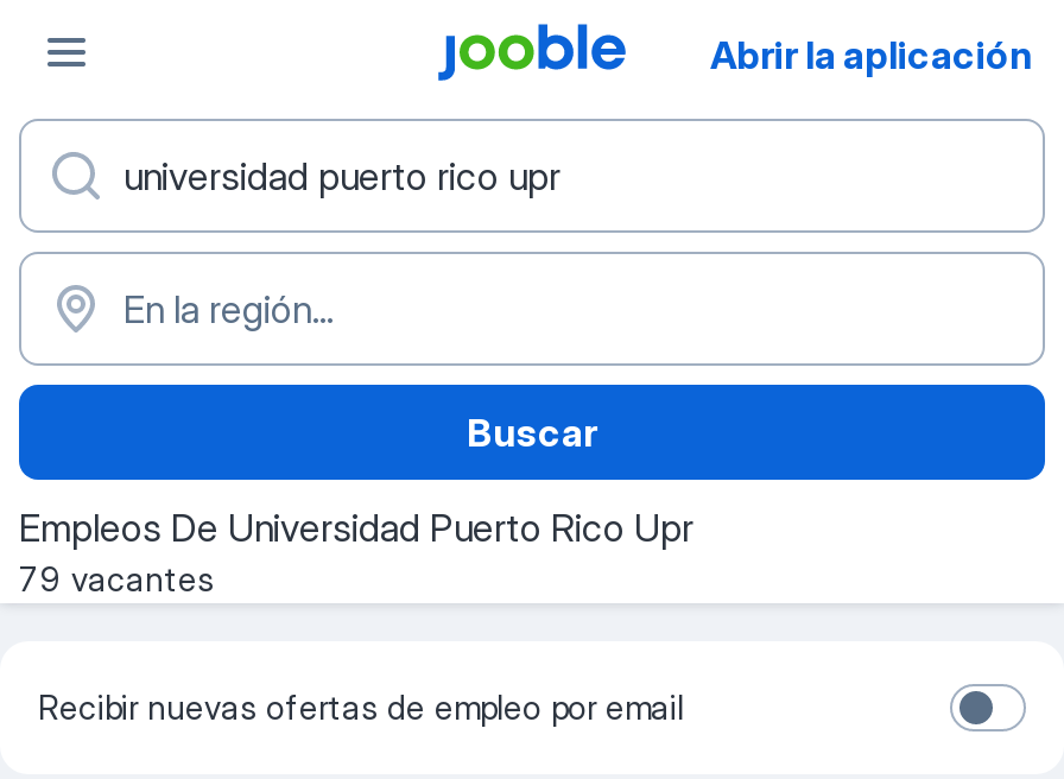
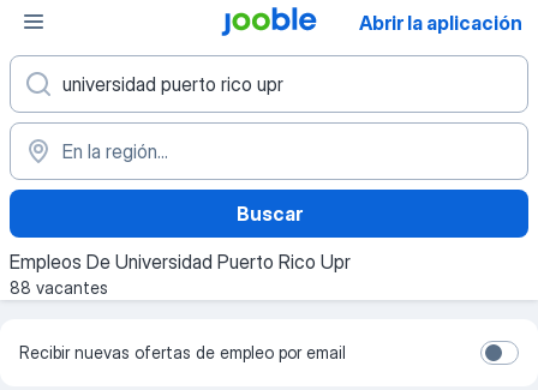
- 79 vacantes
+ 88 vacantes
